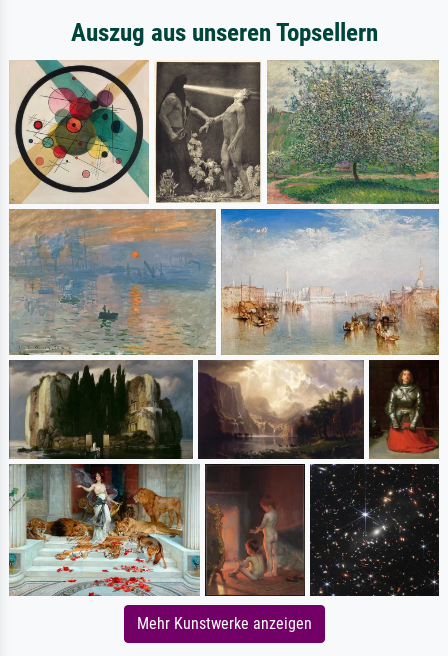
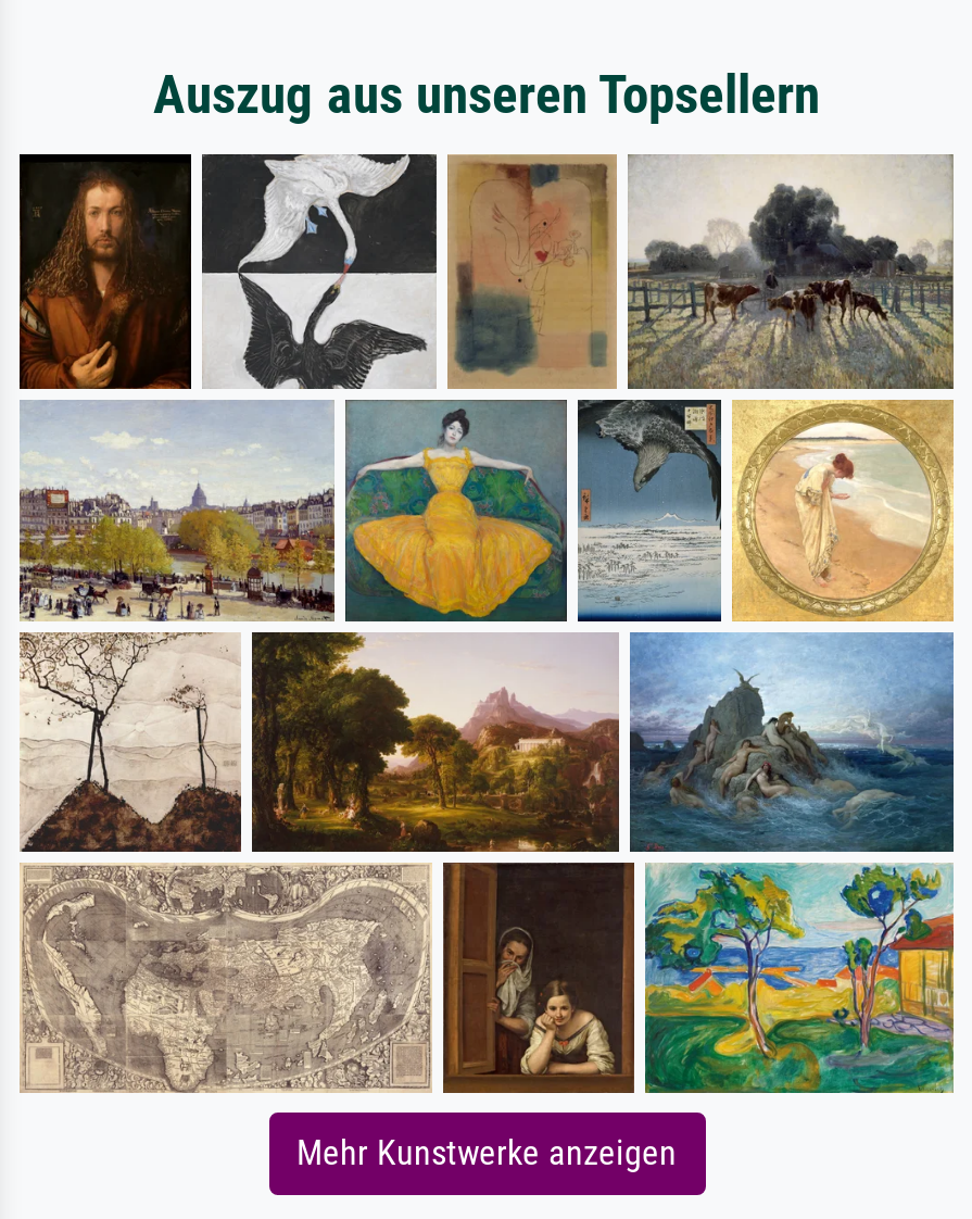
- [image]
+ [image]
